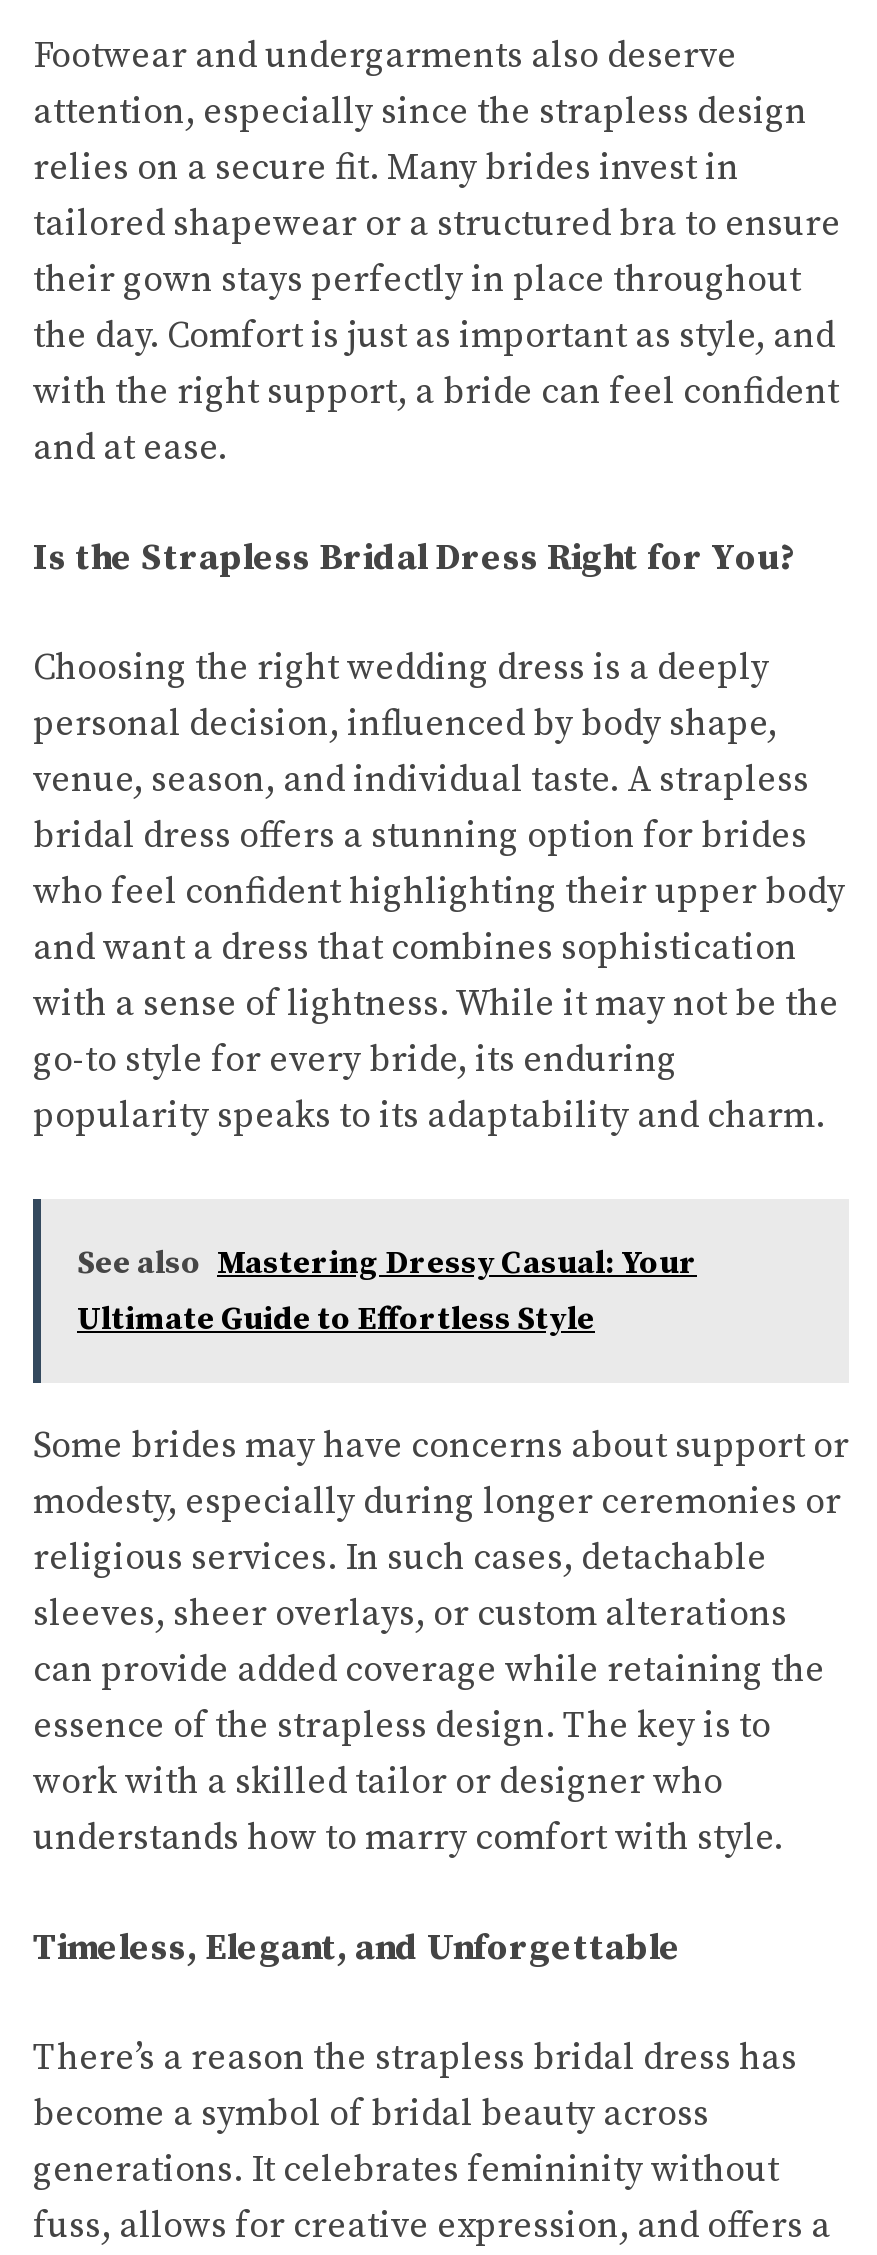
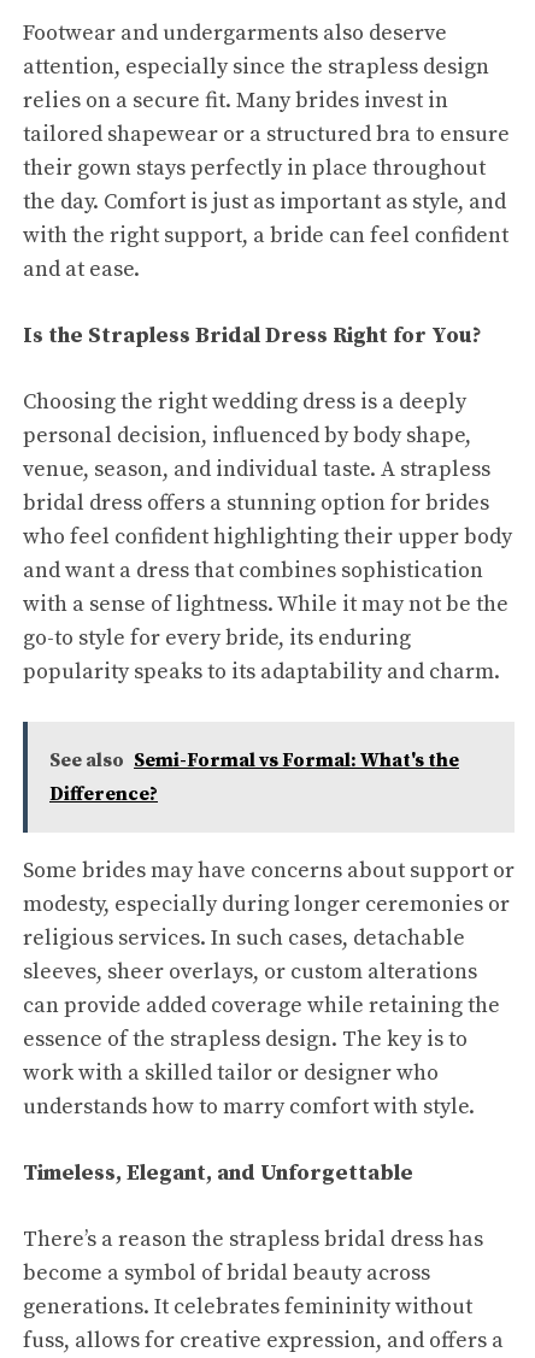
- See also Mastering Dressy Casual: Your
- Ultimate Guide to Effortless Style
+ See also Semi-Formal vs Formal: What's the
+ Difference?
